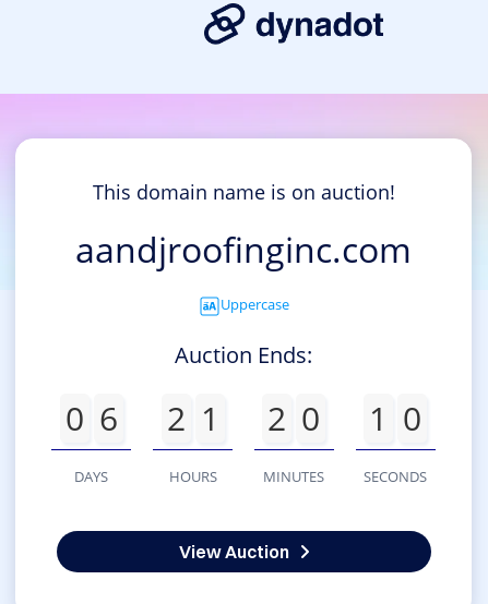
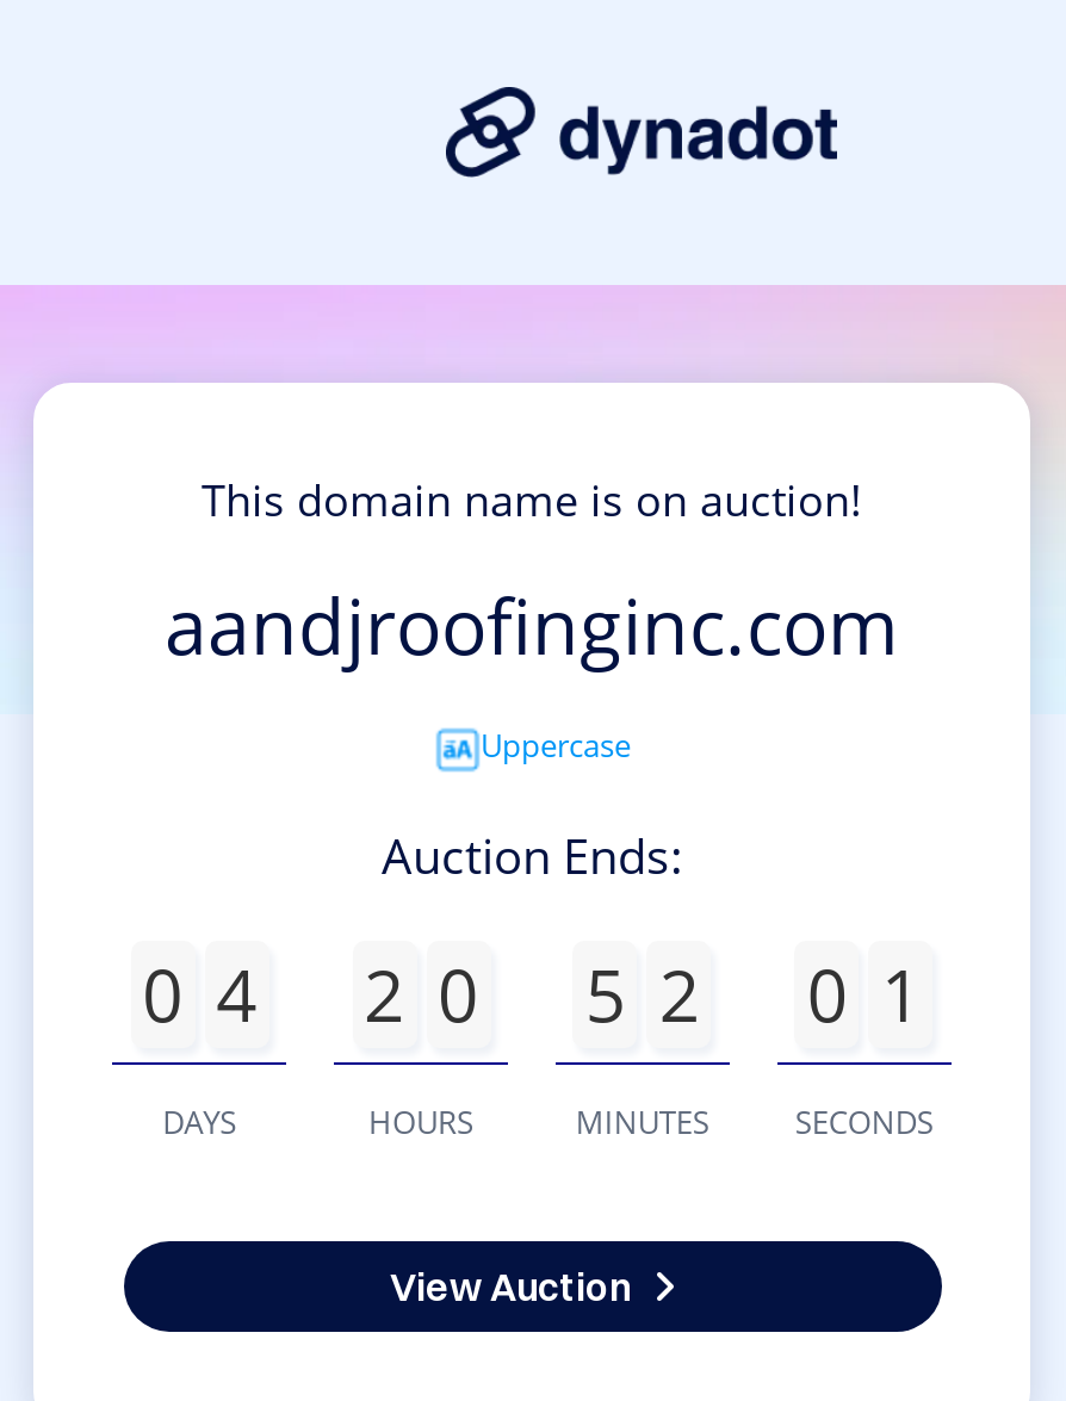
- 0 6
+ 0 4

- 2 1
+ 2 0

- 2 0
+ 5 2

- 1 0
+ 0 1
